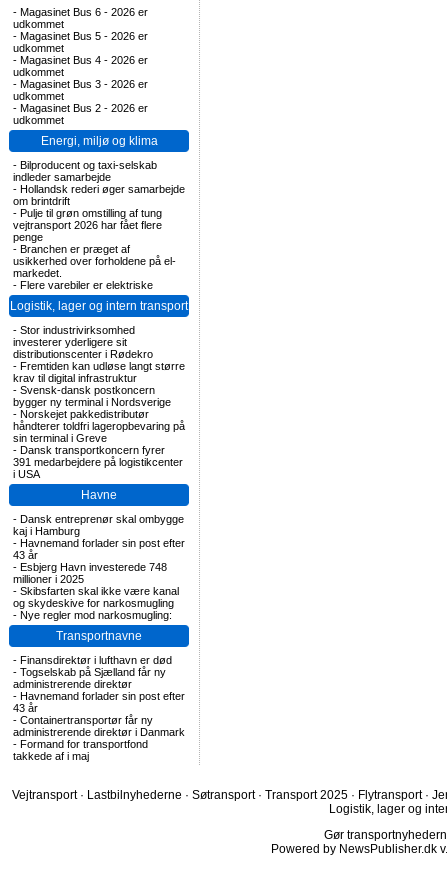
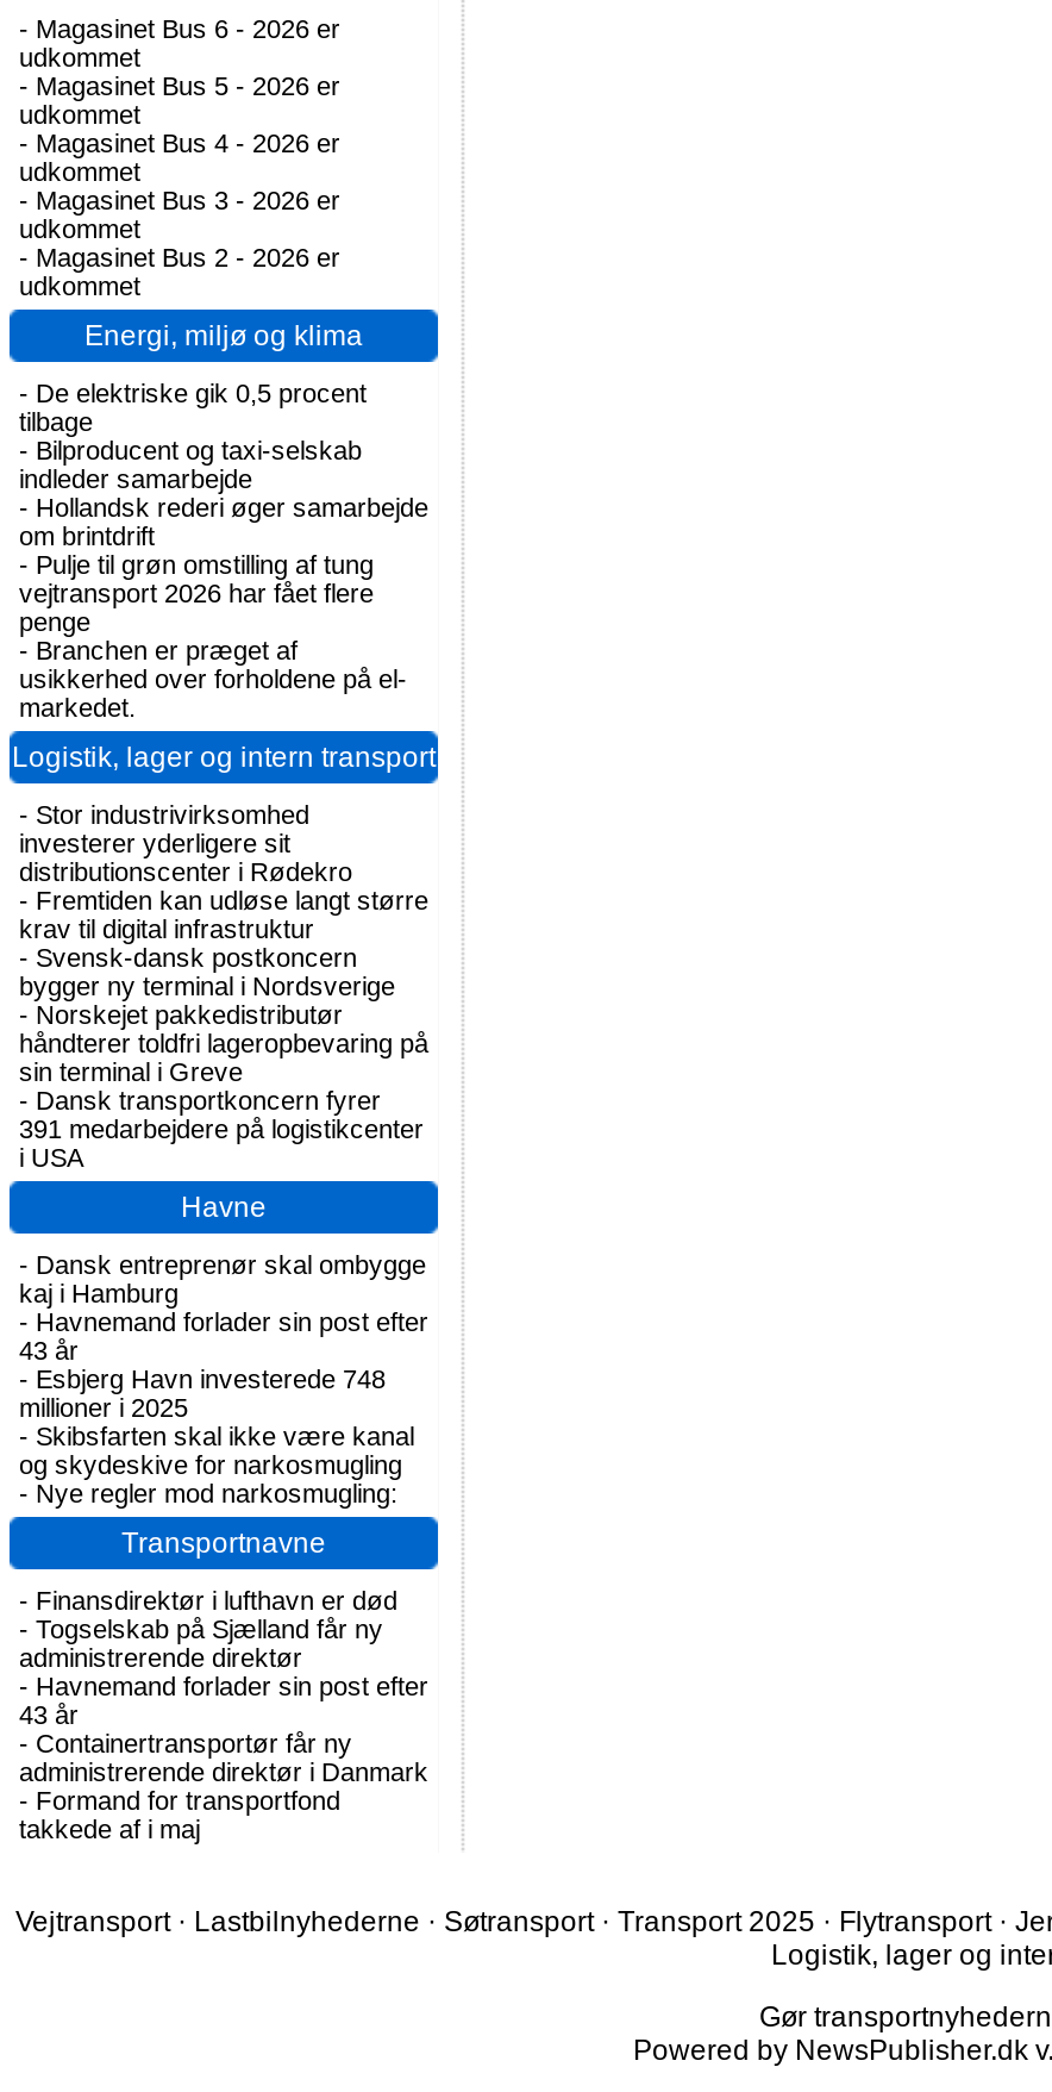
+ - De elektriske gik 0,5 procent
+ tilbage

- - Flere varebiler er elektriske
